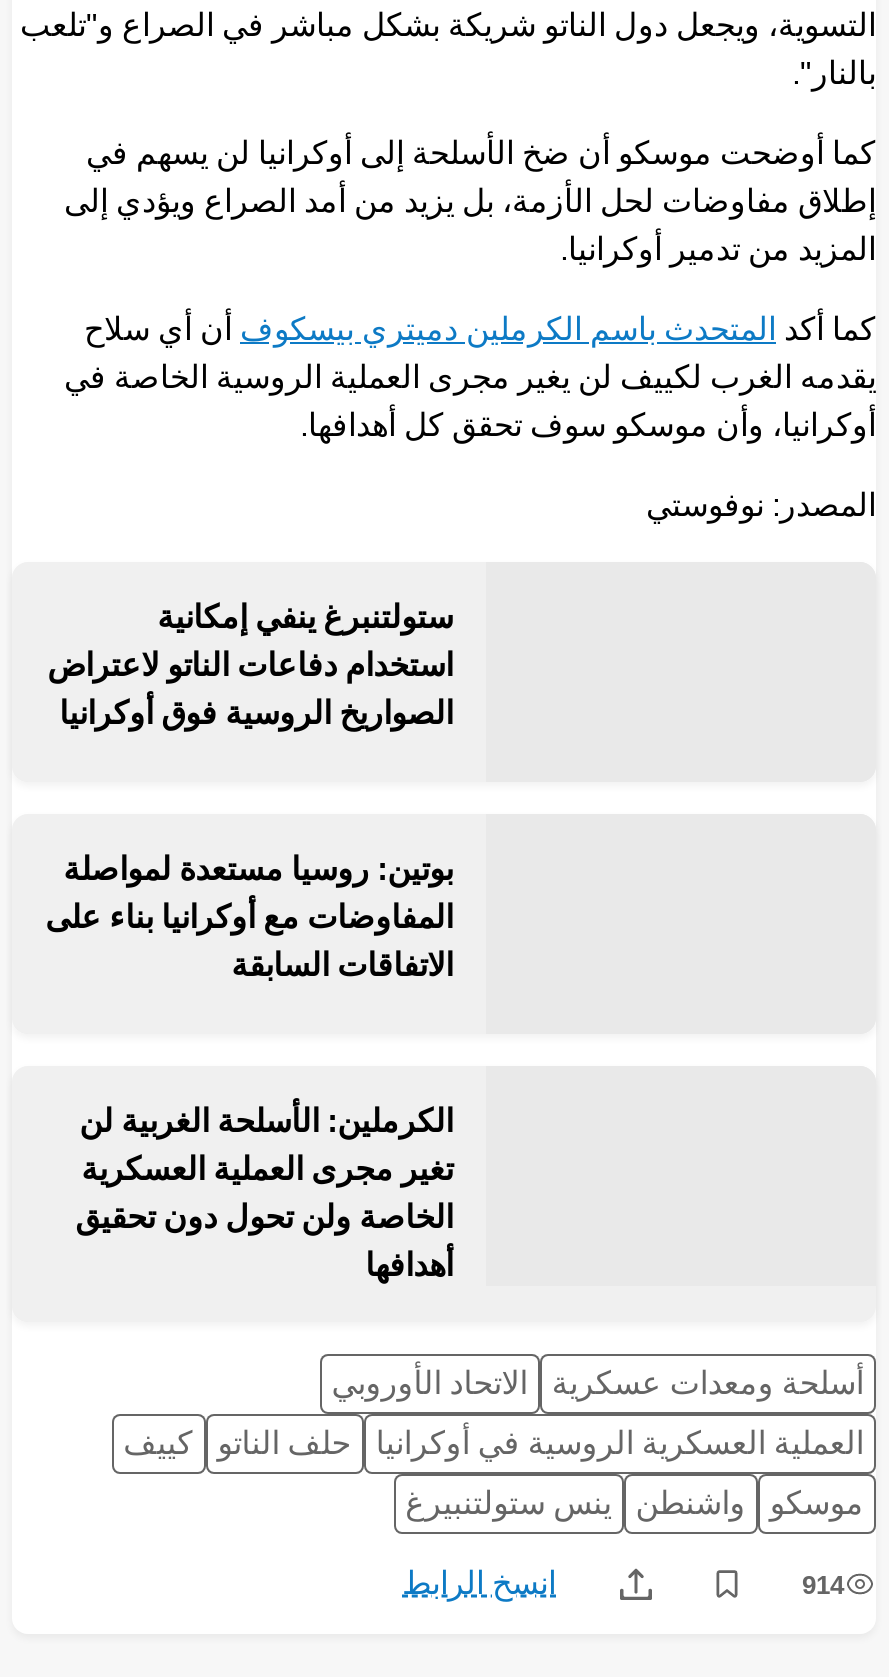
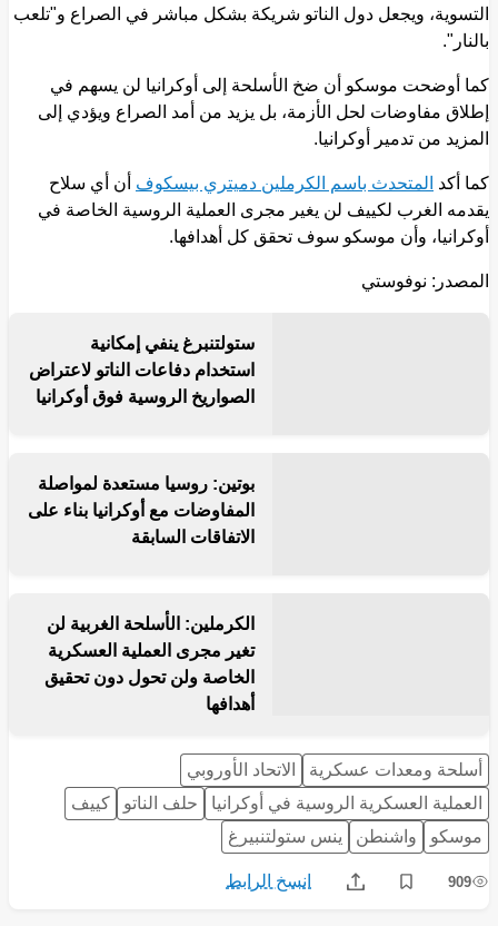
- 914
+ 909
